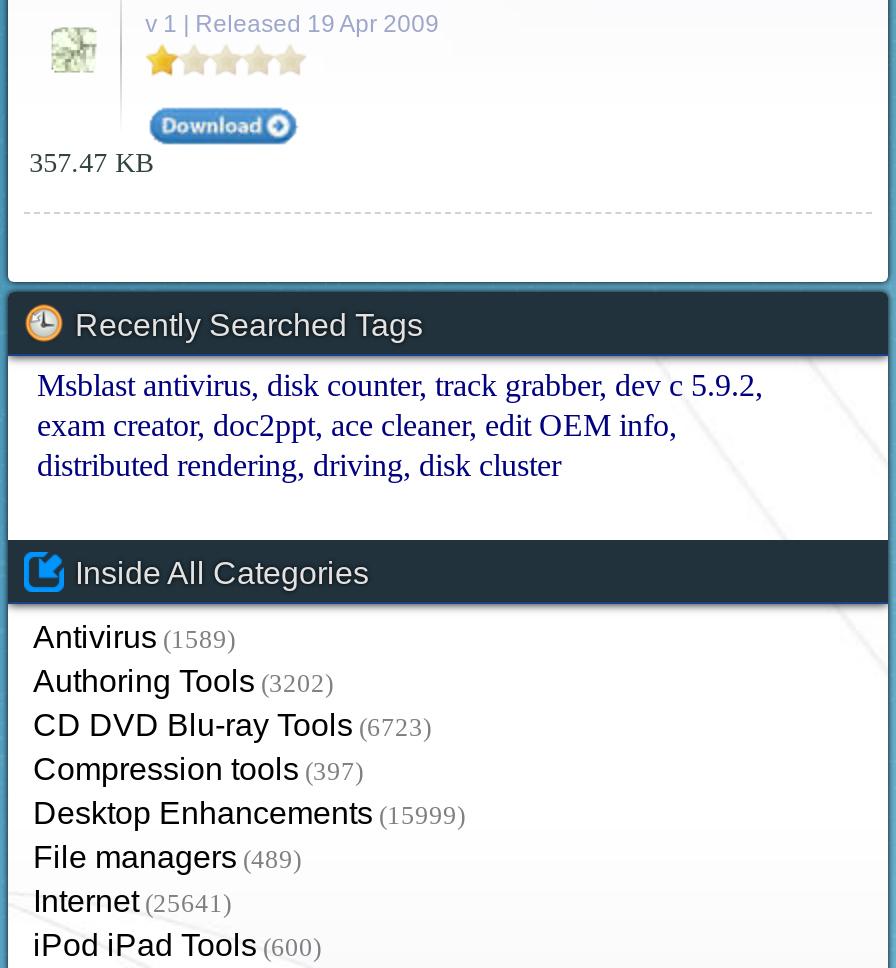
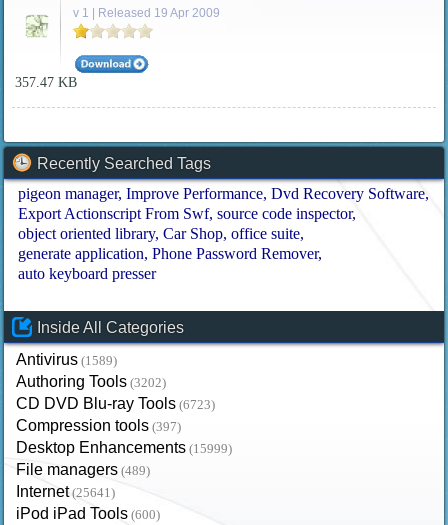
- Msblast antivirus disk counter track grabber dev c 5.9.2
- exam creator doc2ppt ace cleaner edit OEM info
- distributed rendering driving disk cluster
+ pigeon manager Improve Performance Dvd Recovery Software
+ Export Actionscript From Swf source code inspector
+ object oriented library Car Shop office suite
+ generate application Phone Password Remover
+ auto keyboard presser
